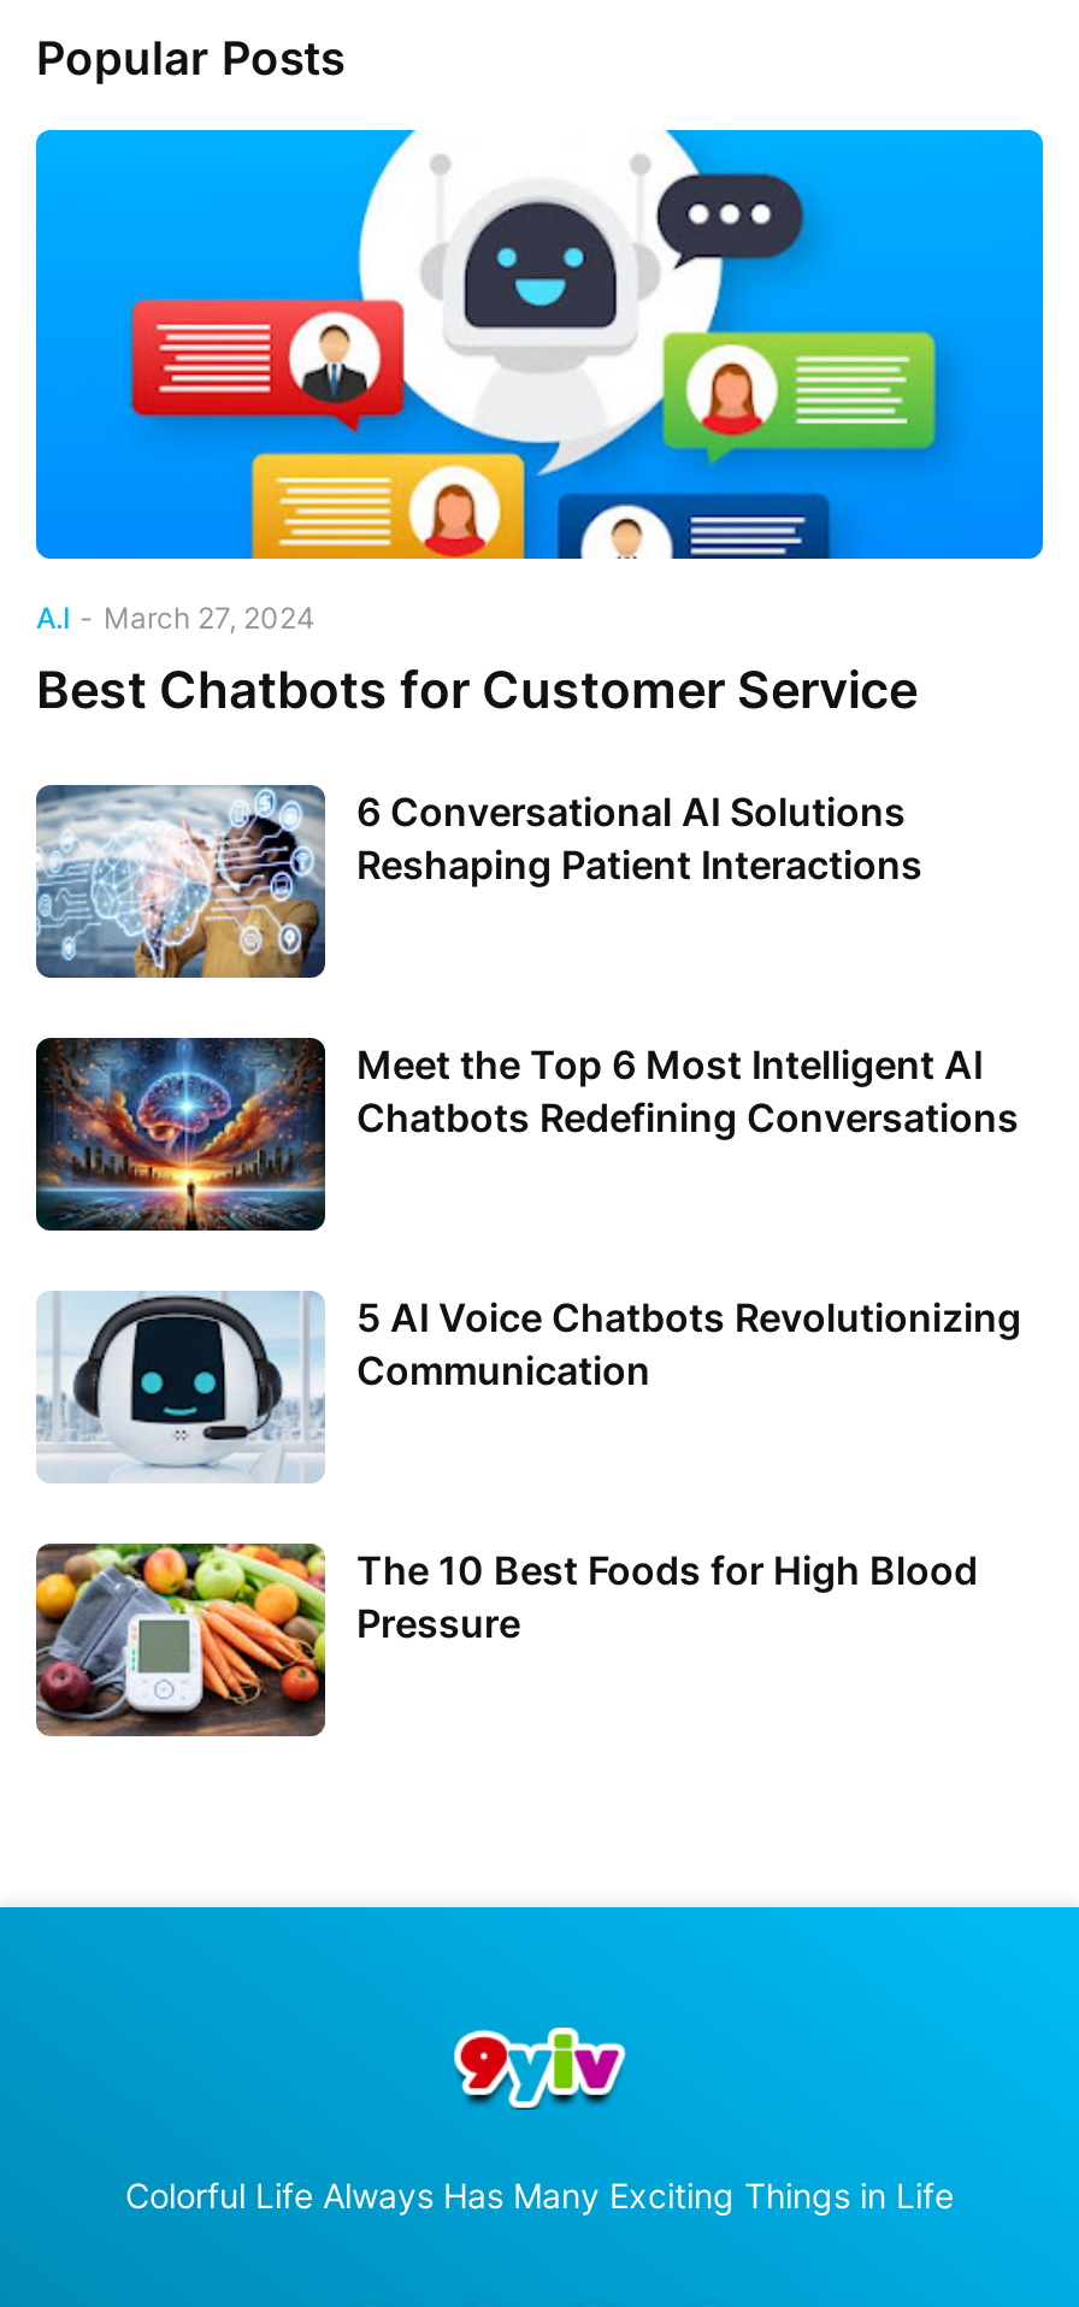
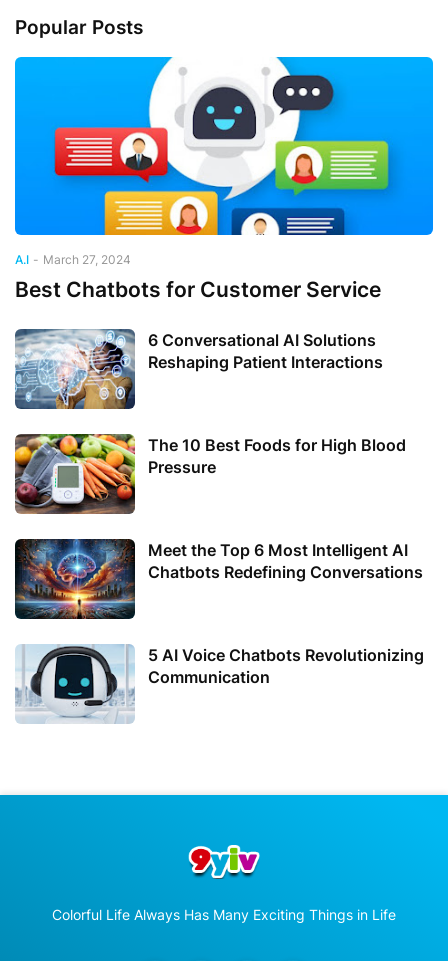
moved down: [image] | Meet the Top 6 Most Intelligent AI | Chatbots Redefining Conversations | 5 AI Voice Chatbots Revolutionizing | Communication

moved up: [image] | The 10 Best Foods for High Blood | Pressure
